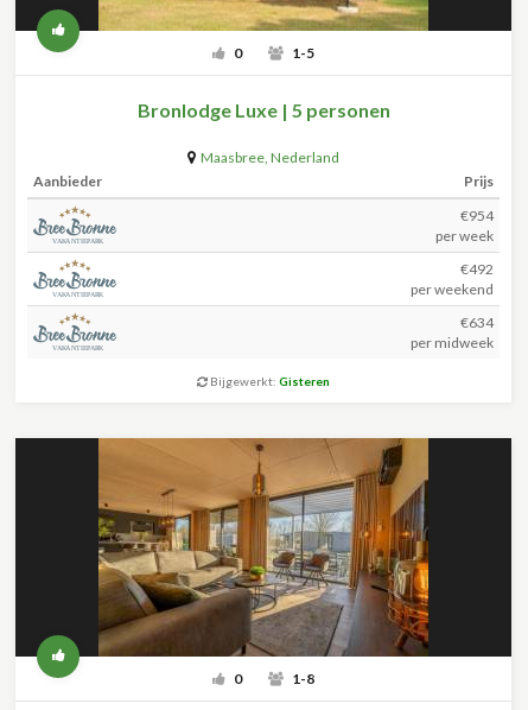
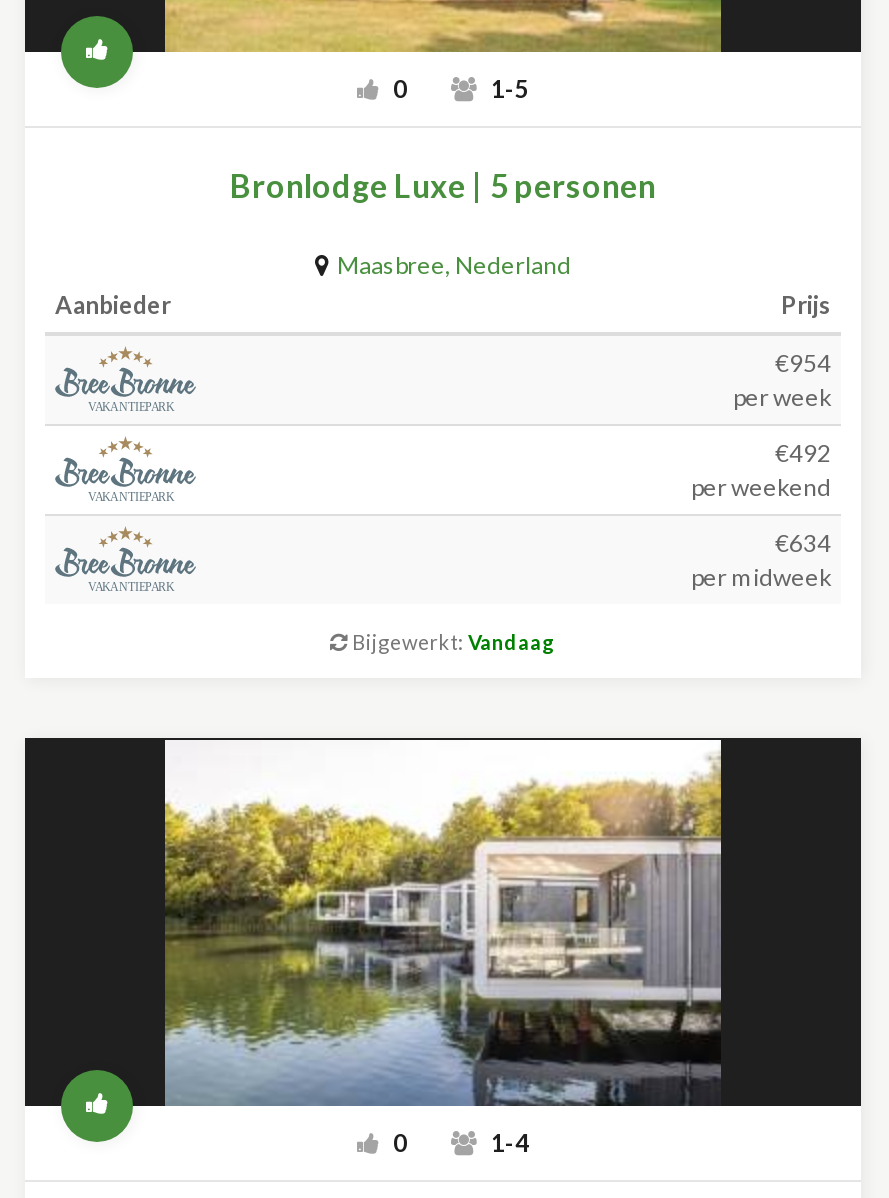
- Bijgewerkt: Gisteren
+ Bijgewerkt: Vandaag

- [image]
- 1-8
+ [image]
+ 1-4
